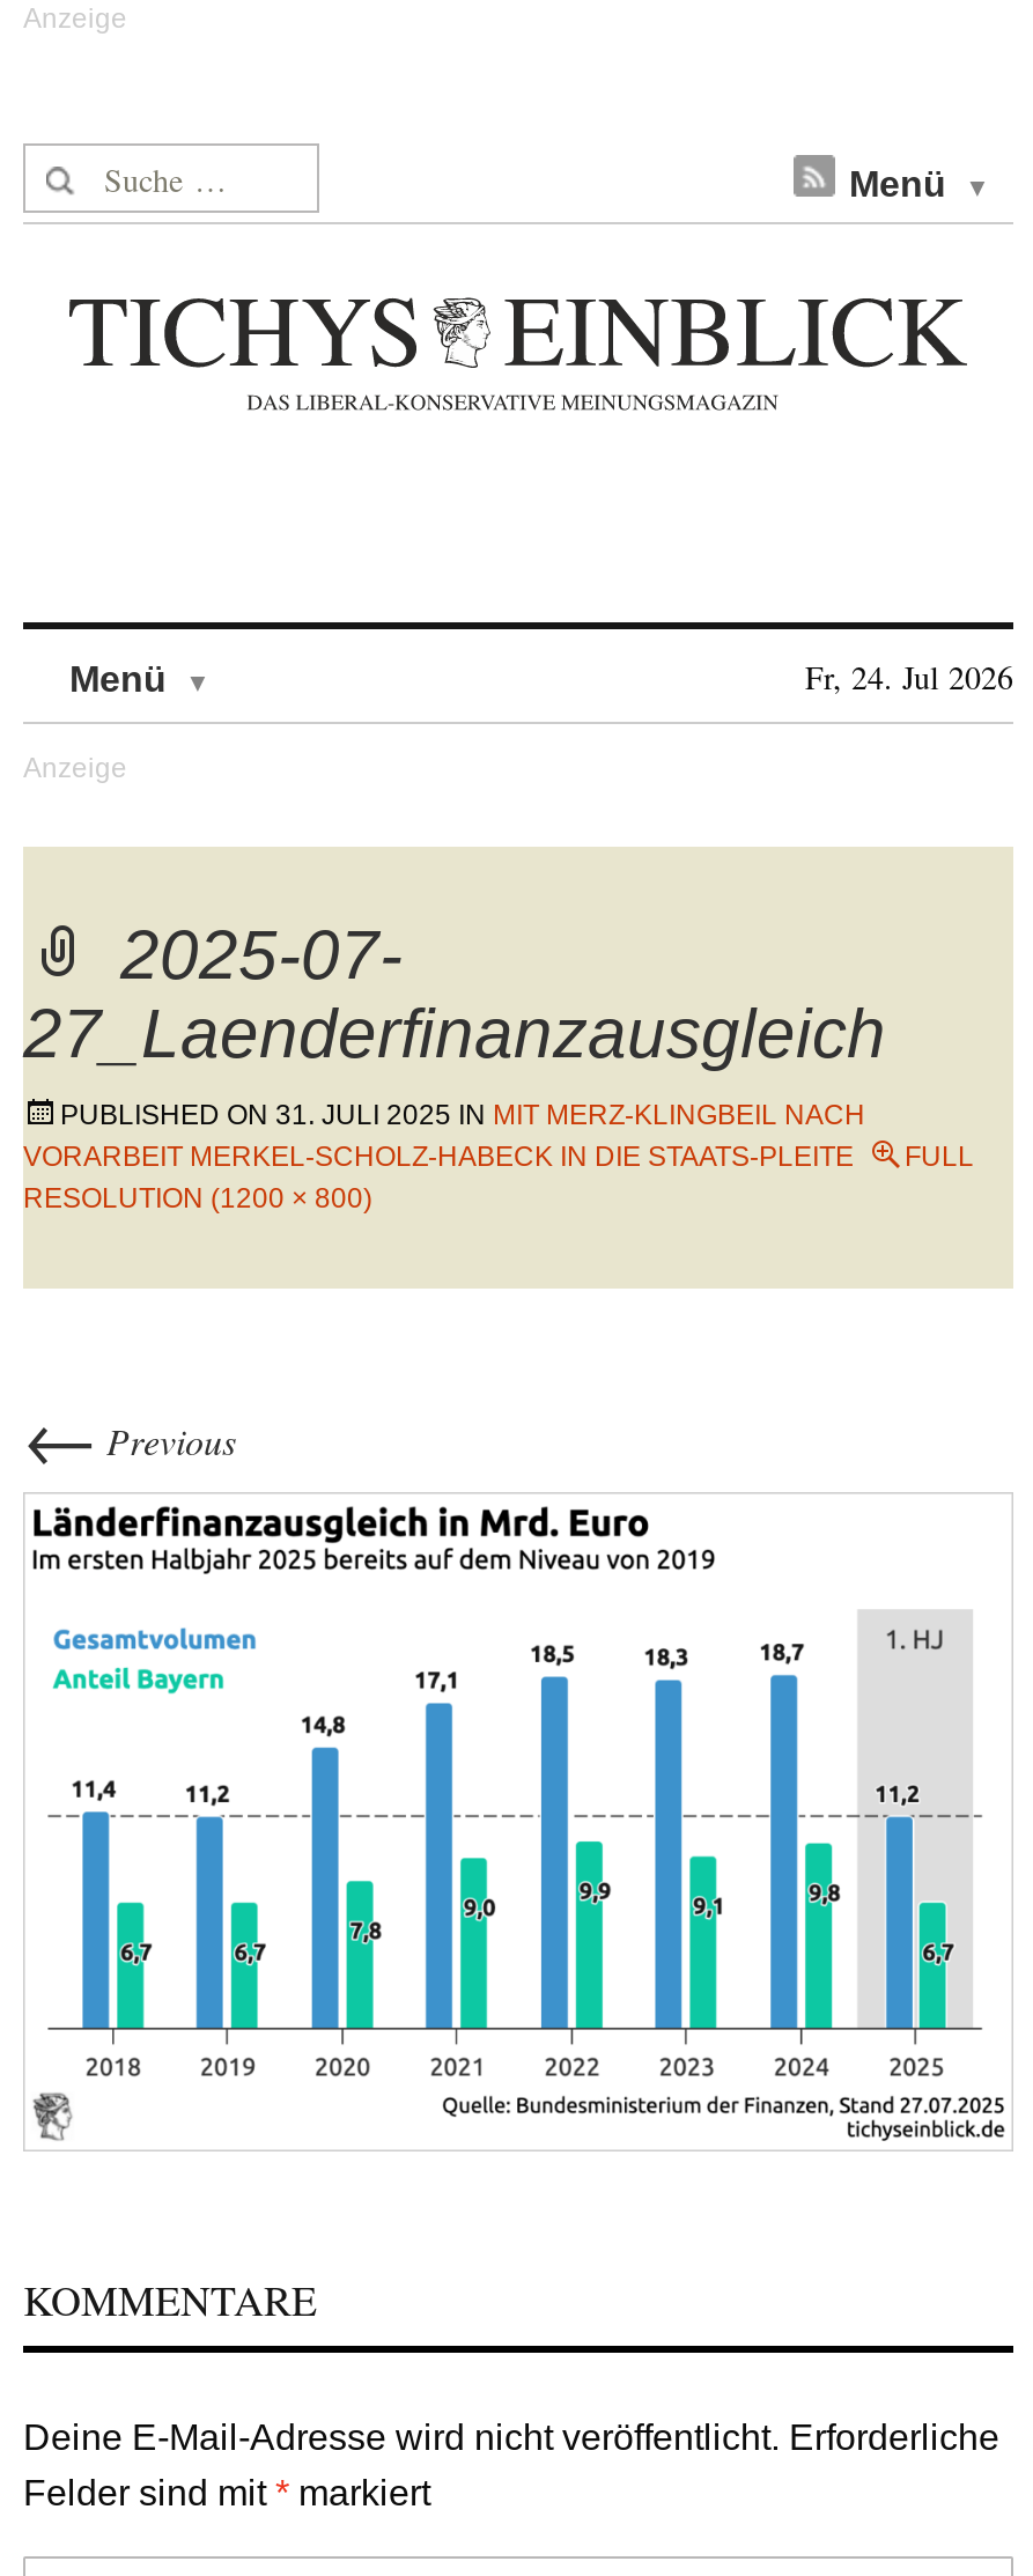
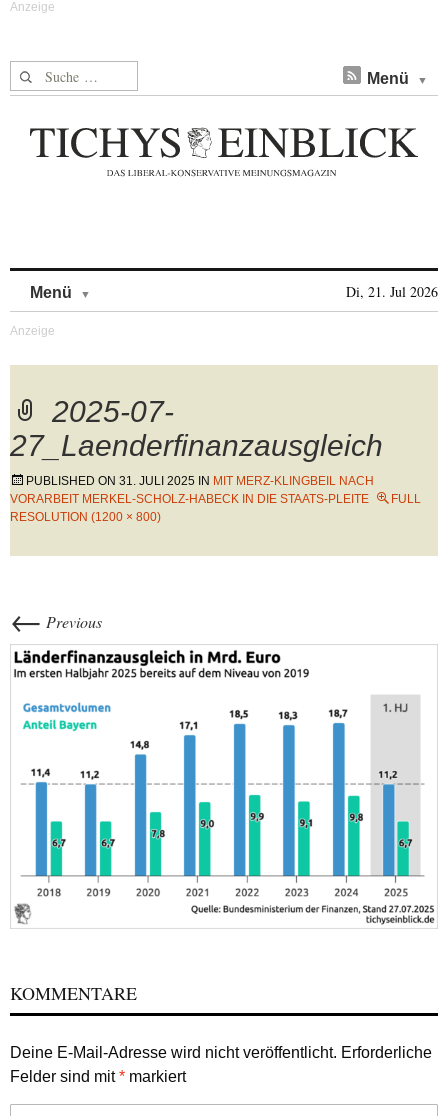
- Fr, 24. Jul 2026
+ Di, 21. Jul 2026
